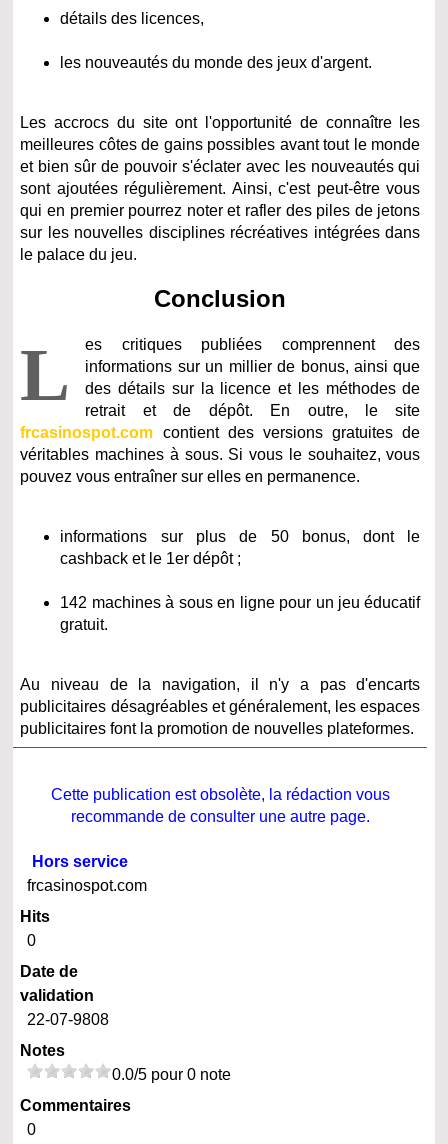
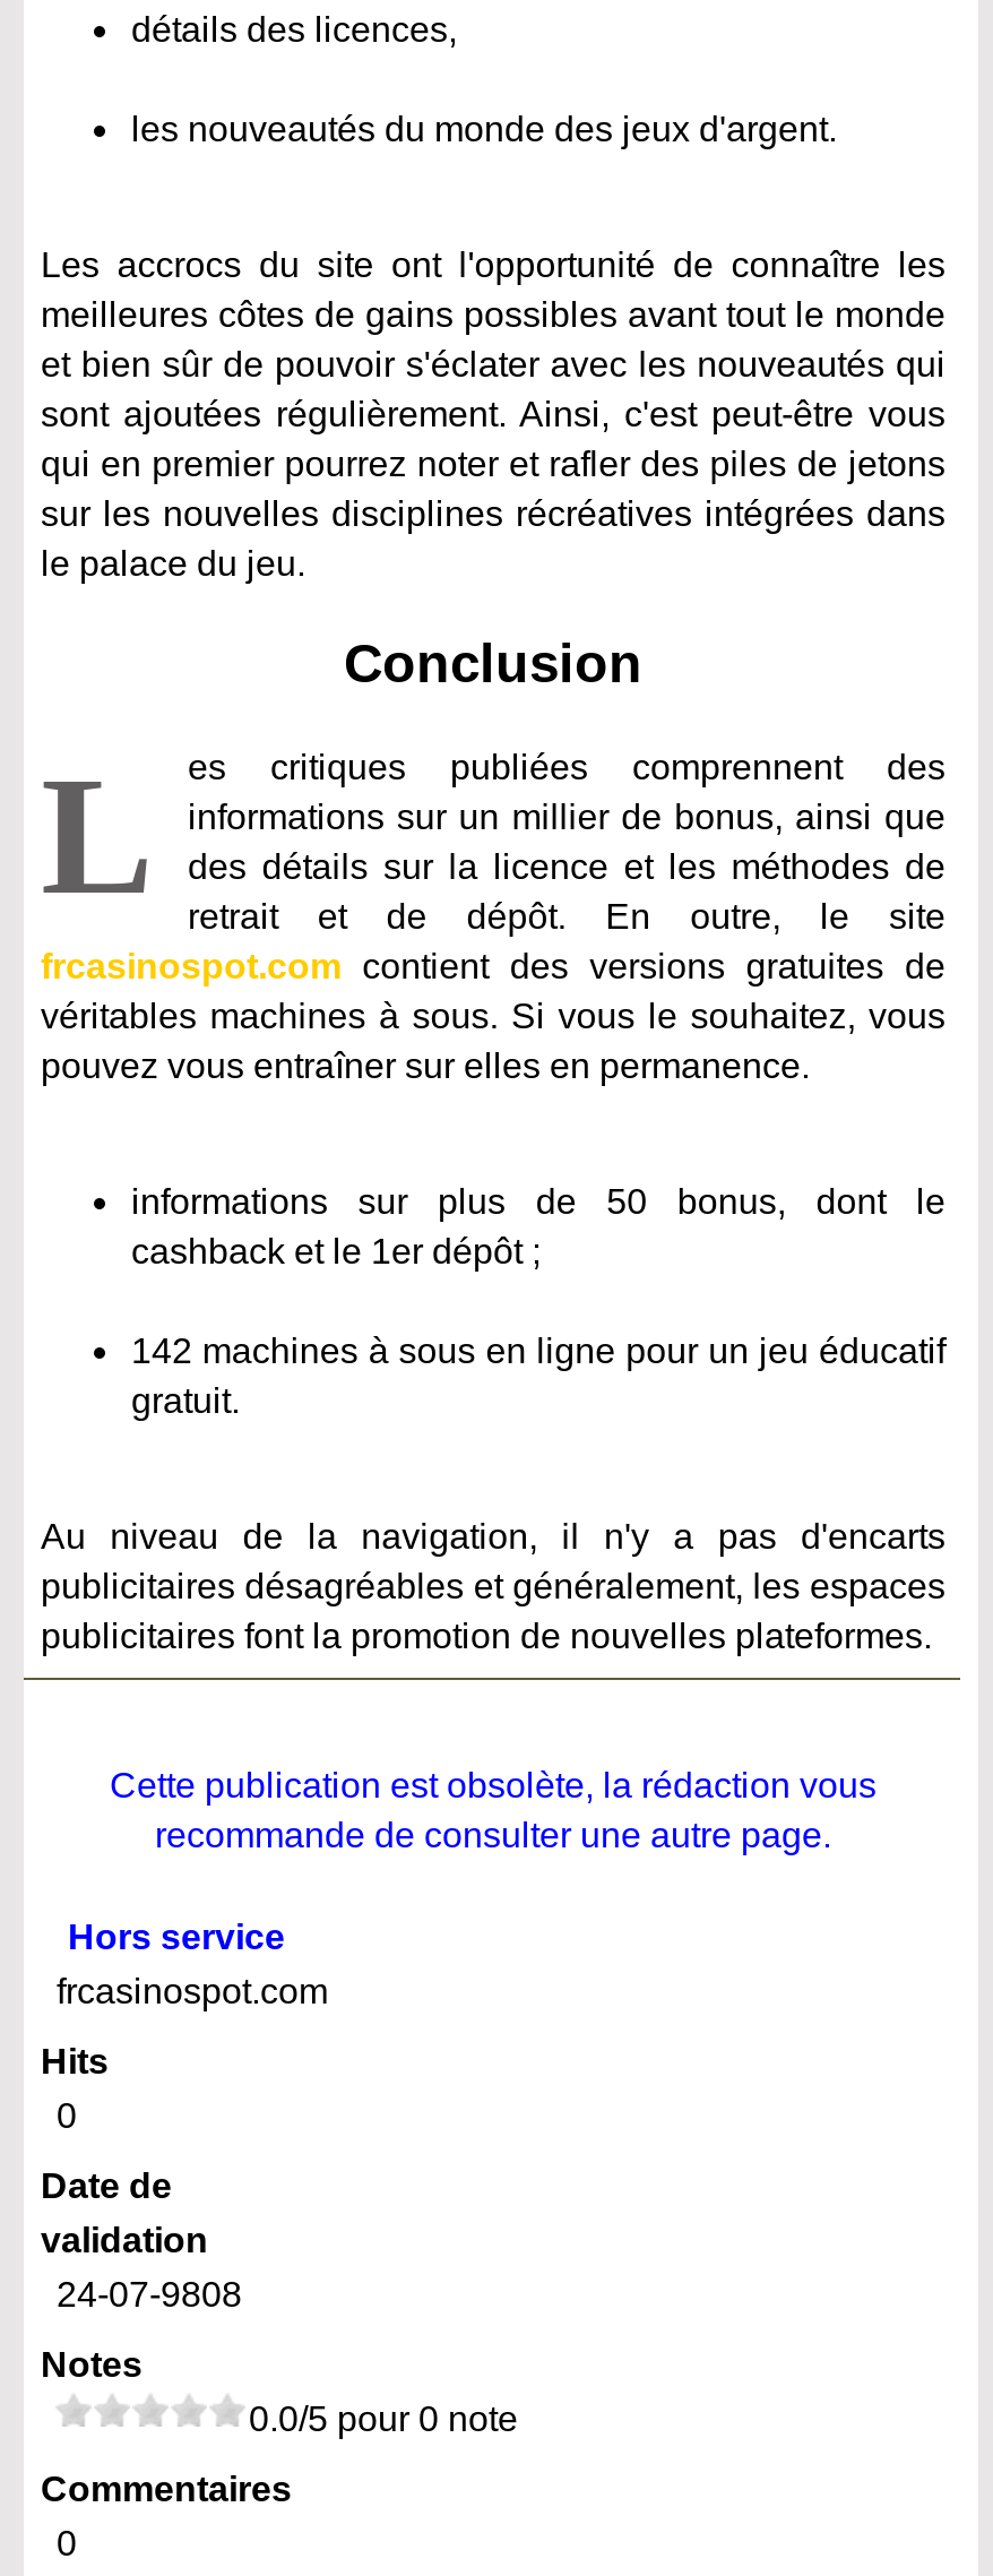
- 22-07-9808
+ 24-07-9808
